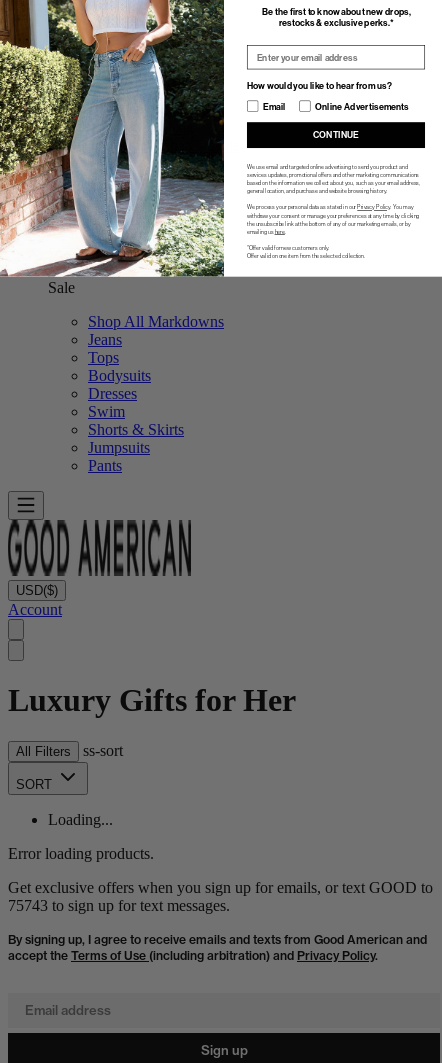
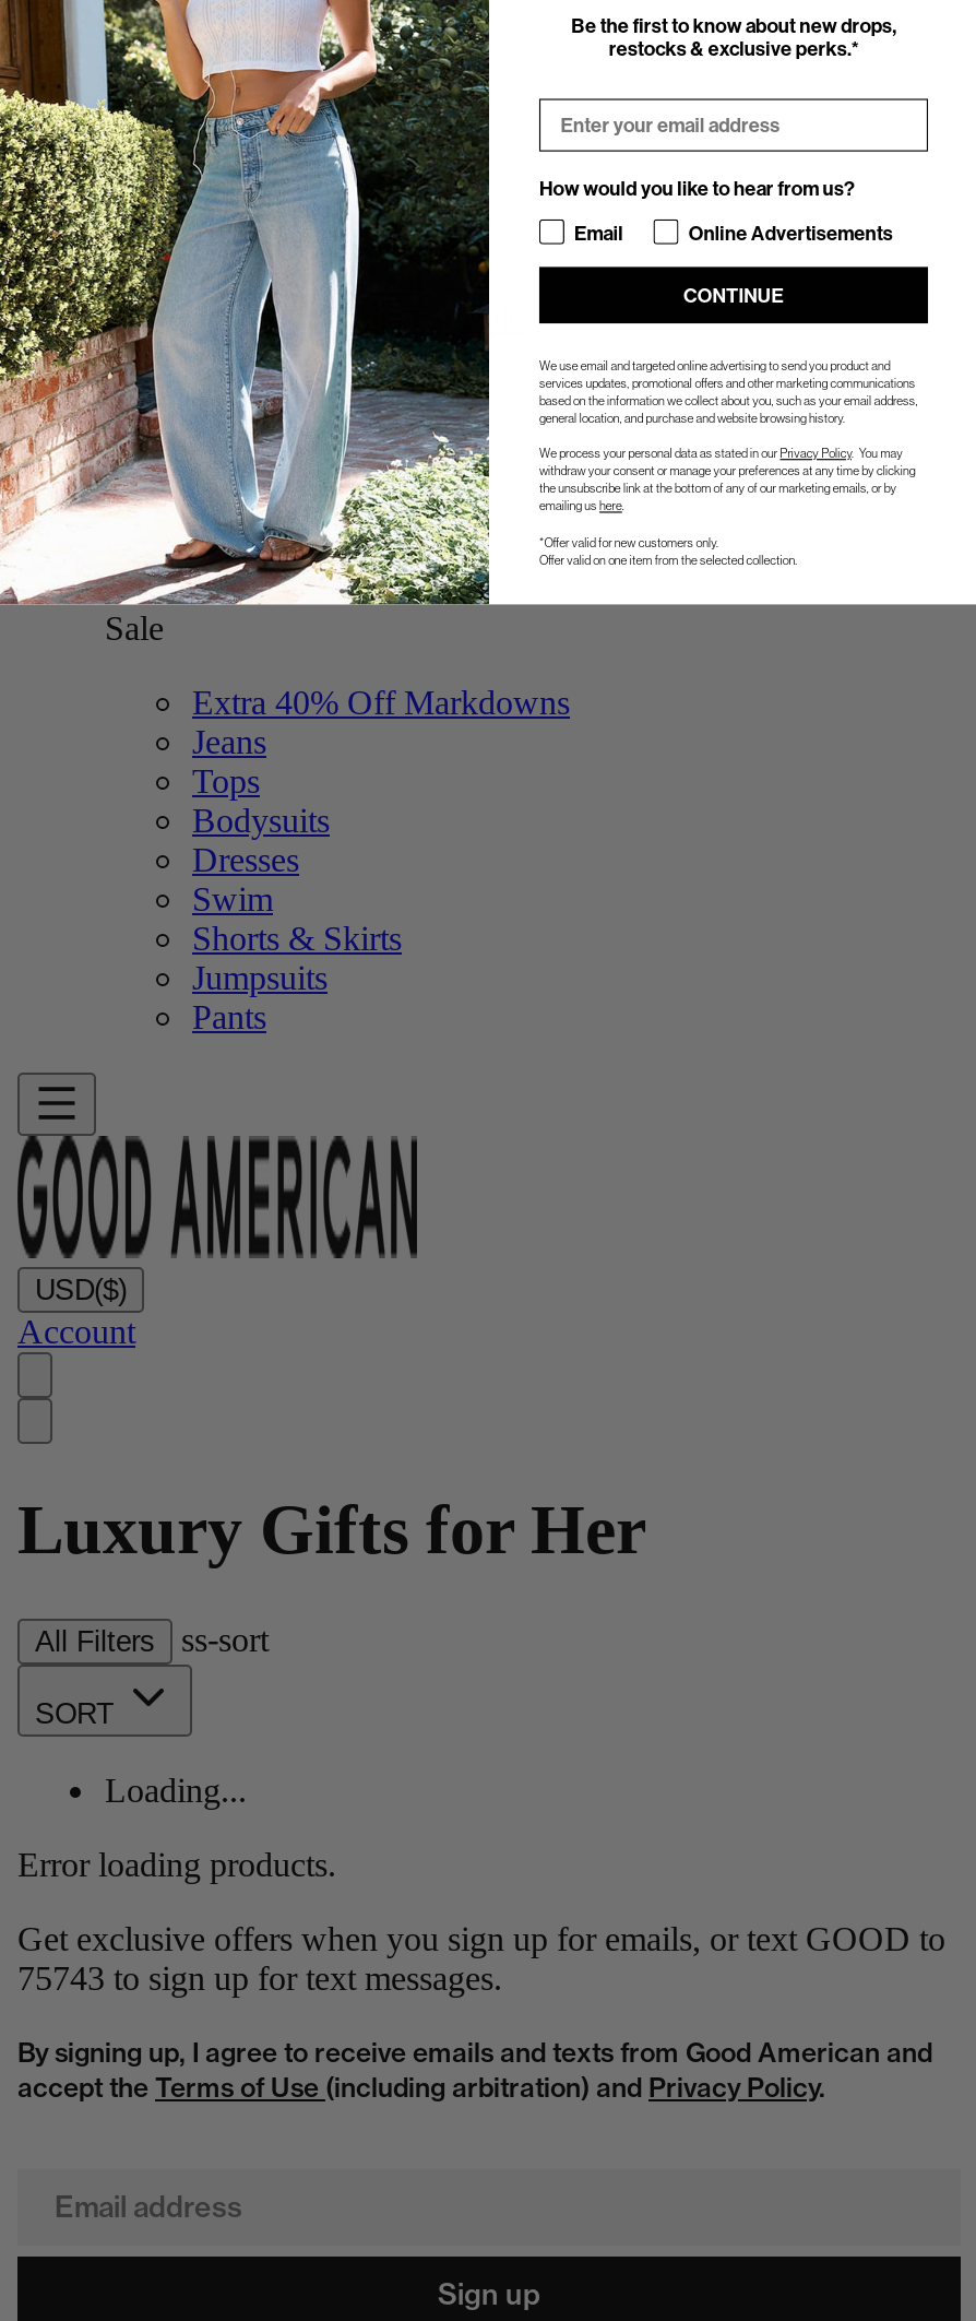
- Shop All Markdowns
+ Extra 40% Off Markdowns
